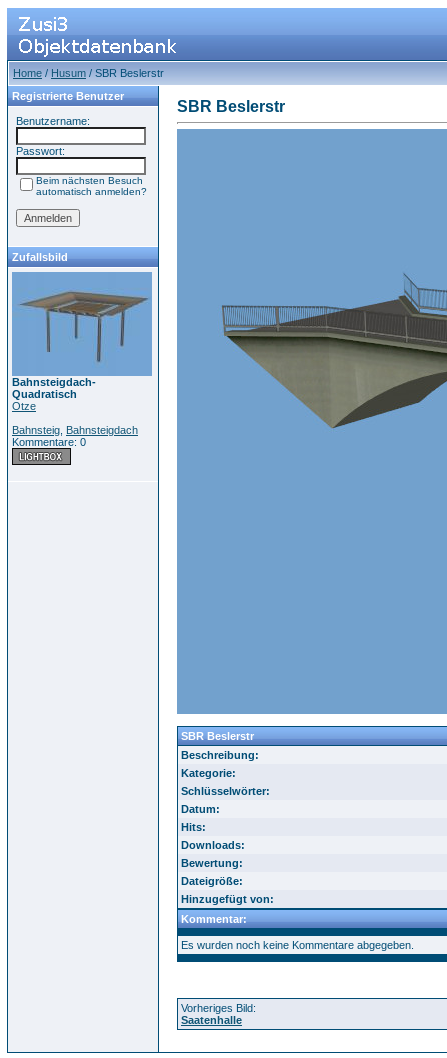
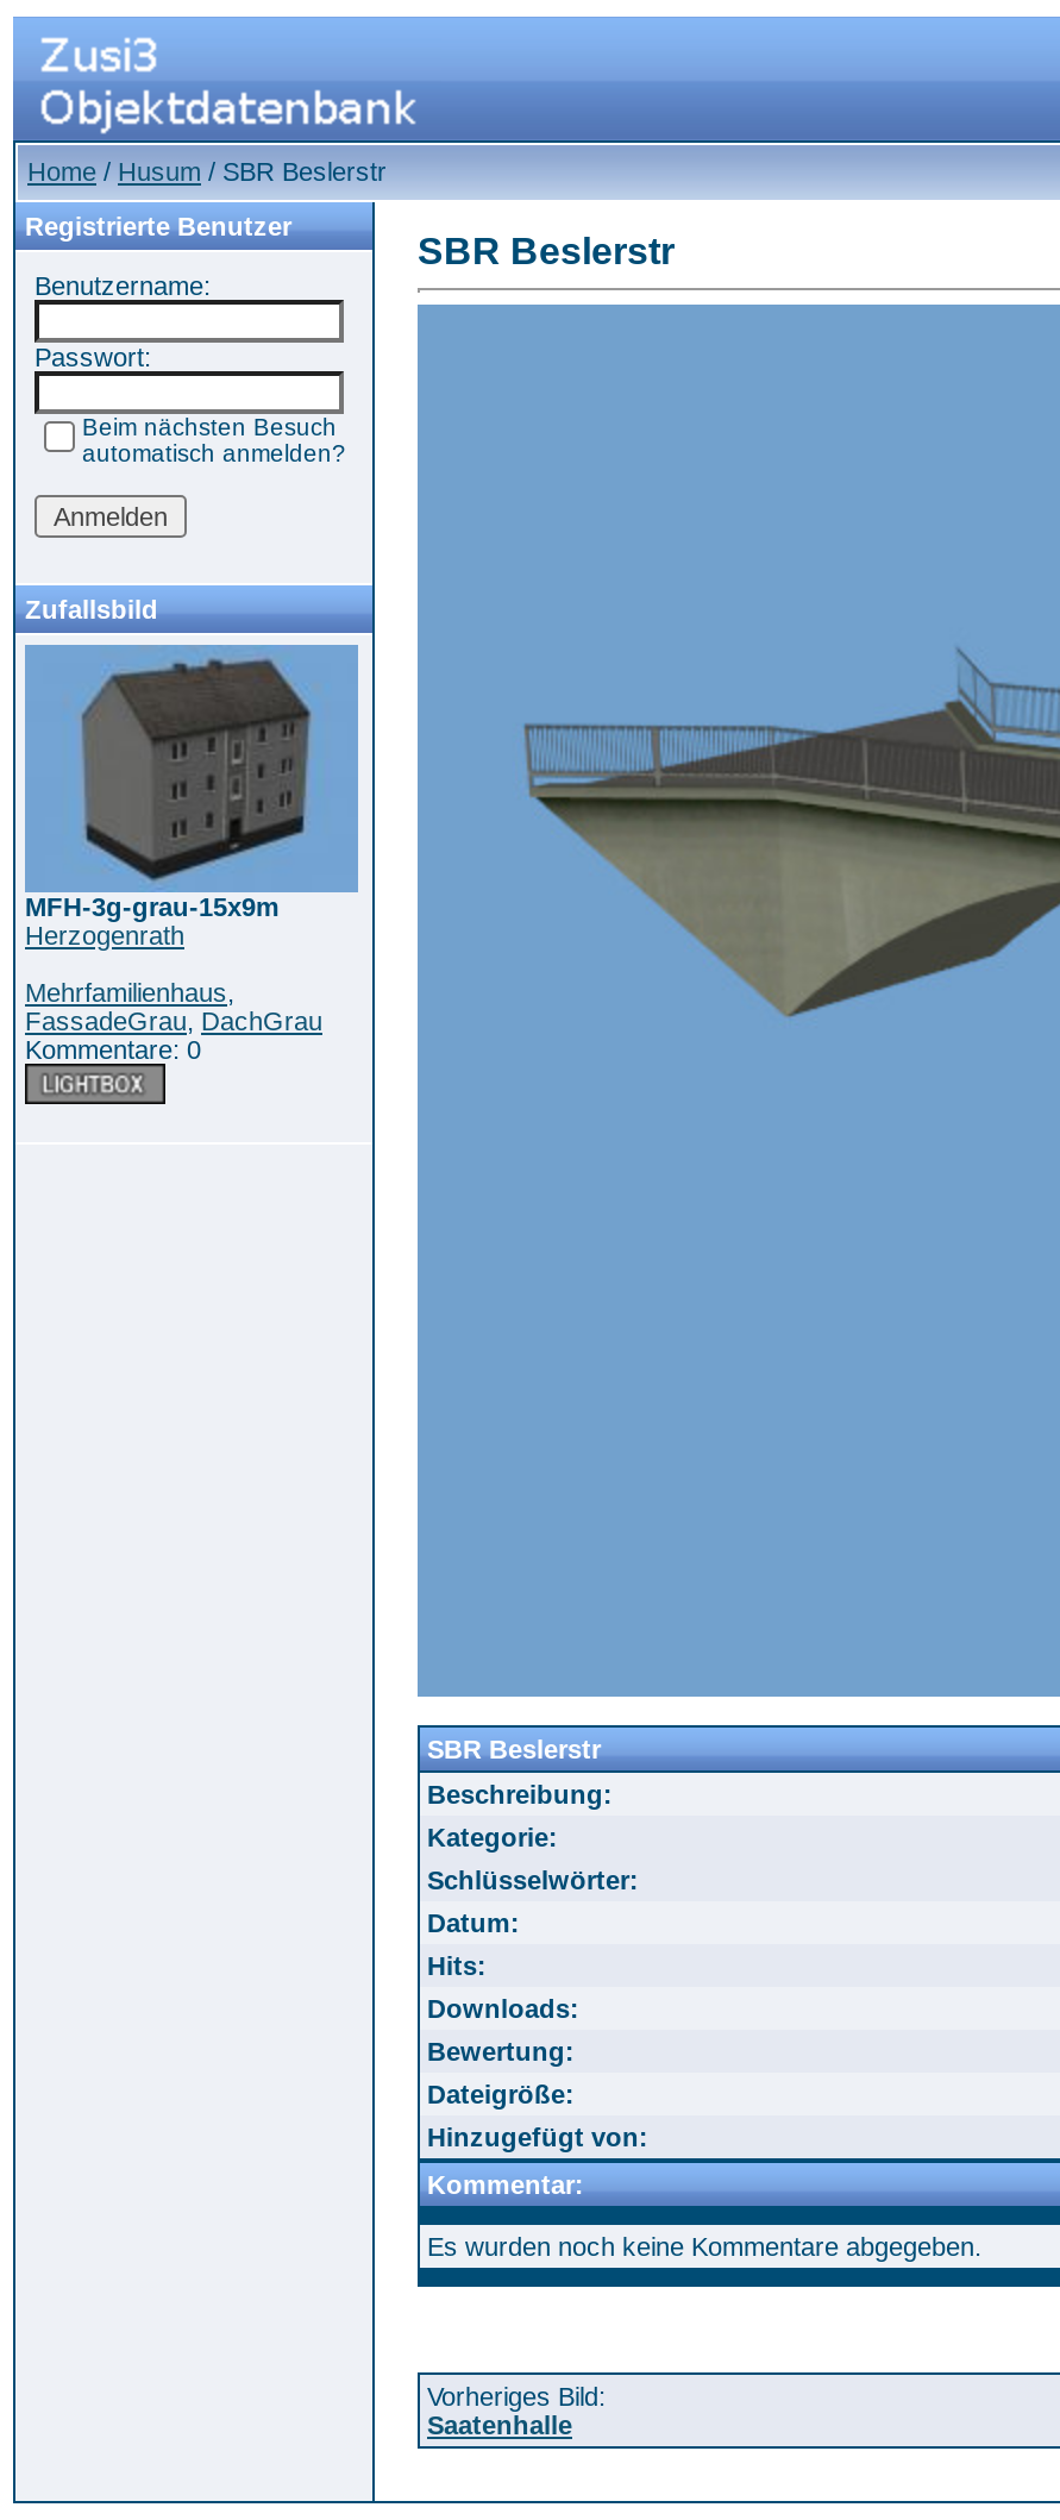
- [image]
- Bahnsteigdach-
- Quadratisch
- Otze
+ [image]
+ MFH-3g-grau-15x9m
+ Herzogenrath

- Bahnsteig, Bahnsteigdach
+ Mehrfamilienhaus,
+ FassadeGrau,DachGrau
